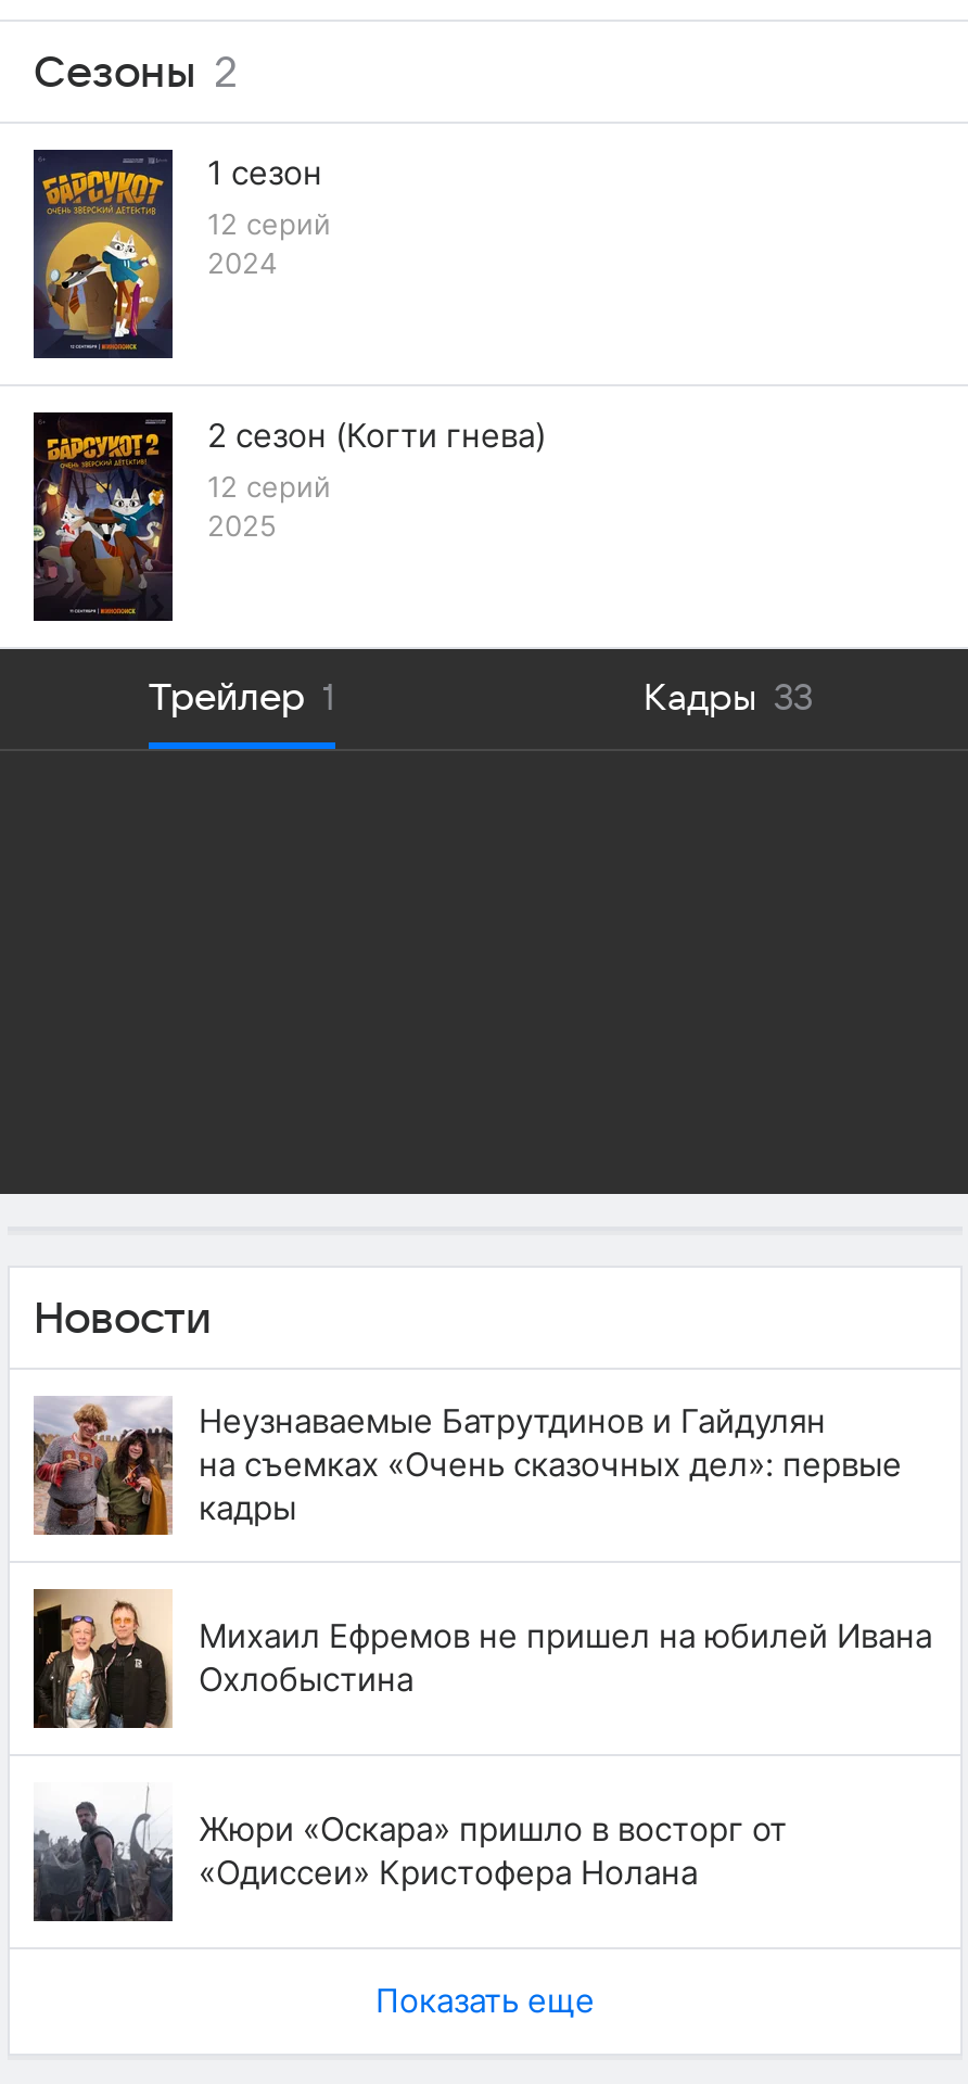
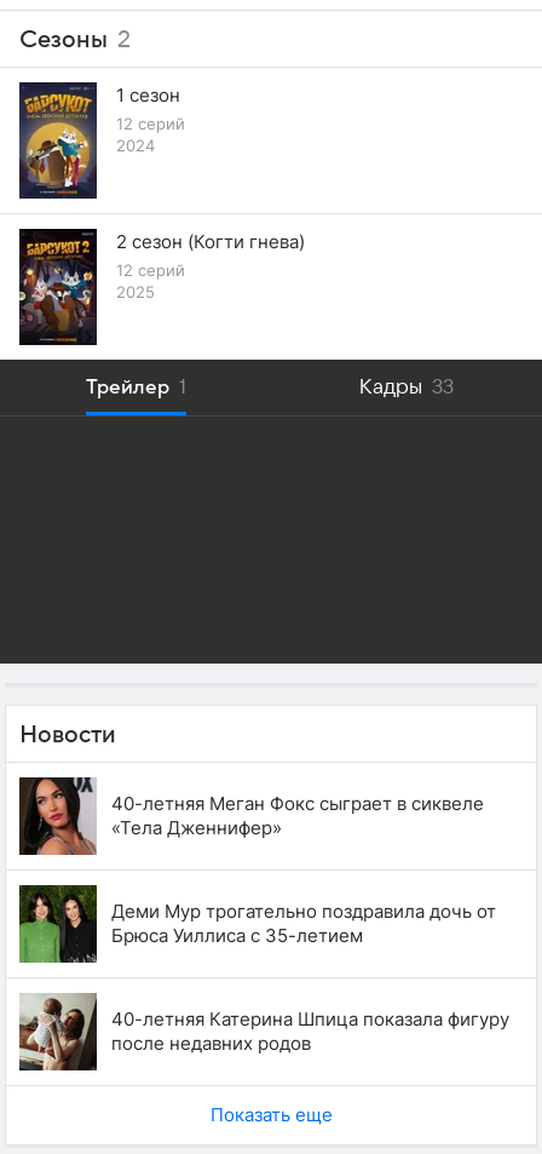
- [image]
- Неузнаваемые Батрутдинов и Гайдулян
- на съемках «Очень сказочных дел»: первые
- кадры
+ [image]
+ 40-летняя Меган Фокс сыграет в сиквеле
+ «Тела Дженнифер»

- [image]
- Михаил Ефремов не пришел на юбилей Ивана
- Охлобыстина
+ [image]
+ Деми Мур трогательно поздравила дочь от
+ Брюса Уиллиса с 35-летием

- [image]
- Жюри «Оскара» пришло в восторг от
- «Одиссеи» Кристофера Нолана
+ [image]
+ 40-летняя Катерина Шпица показала фигуру
+ после недавних родов
